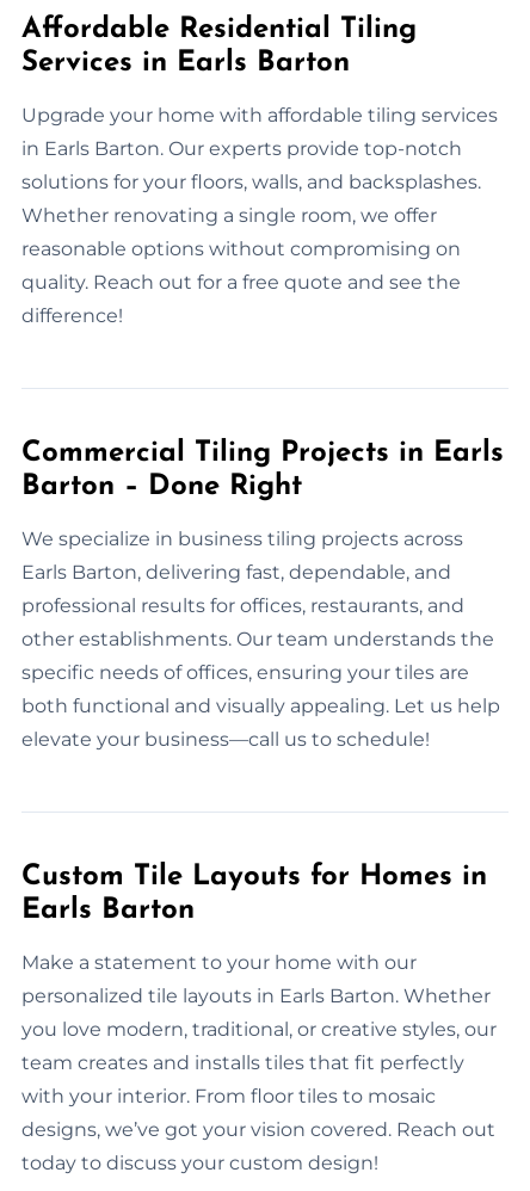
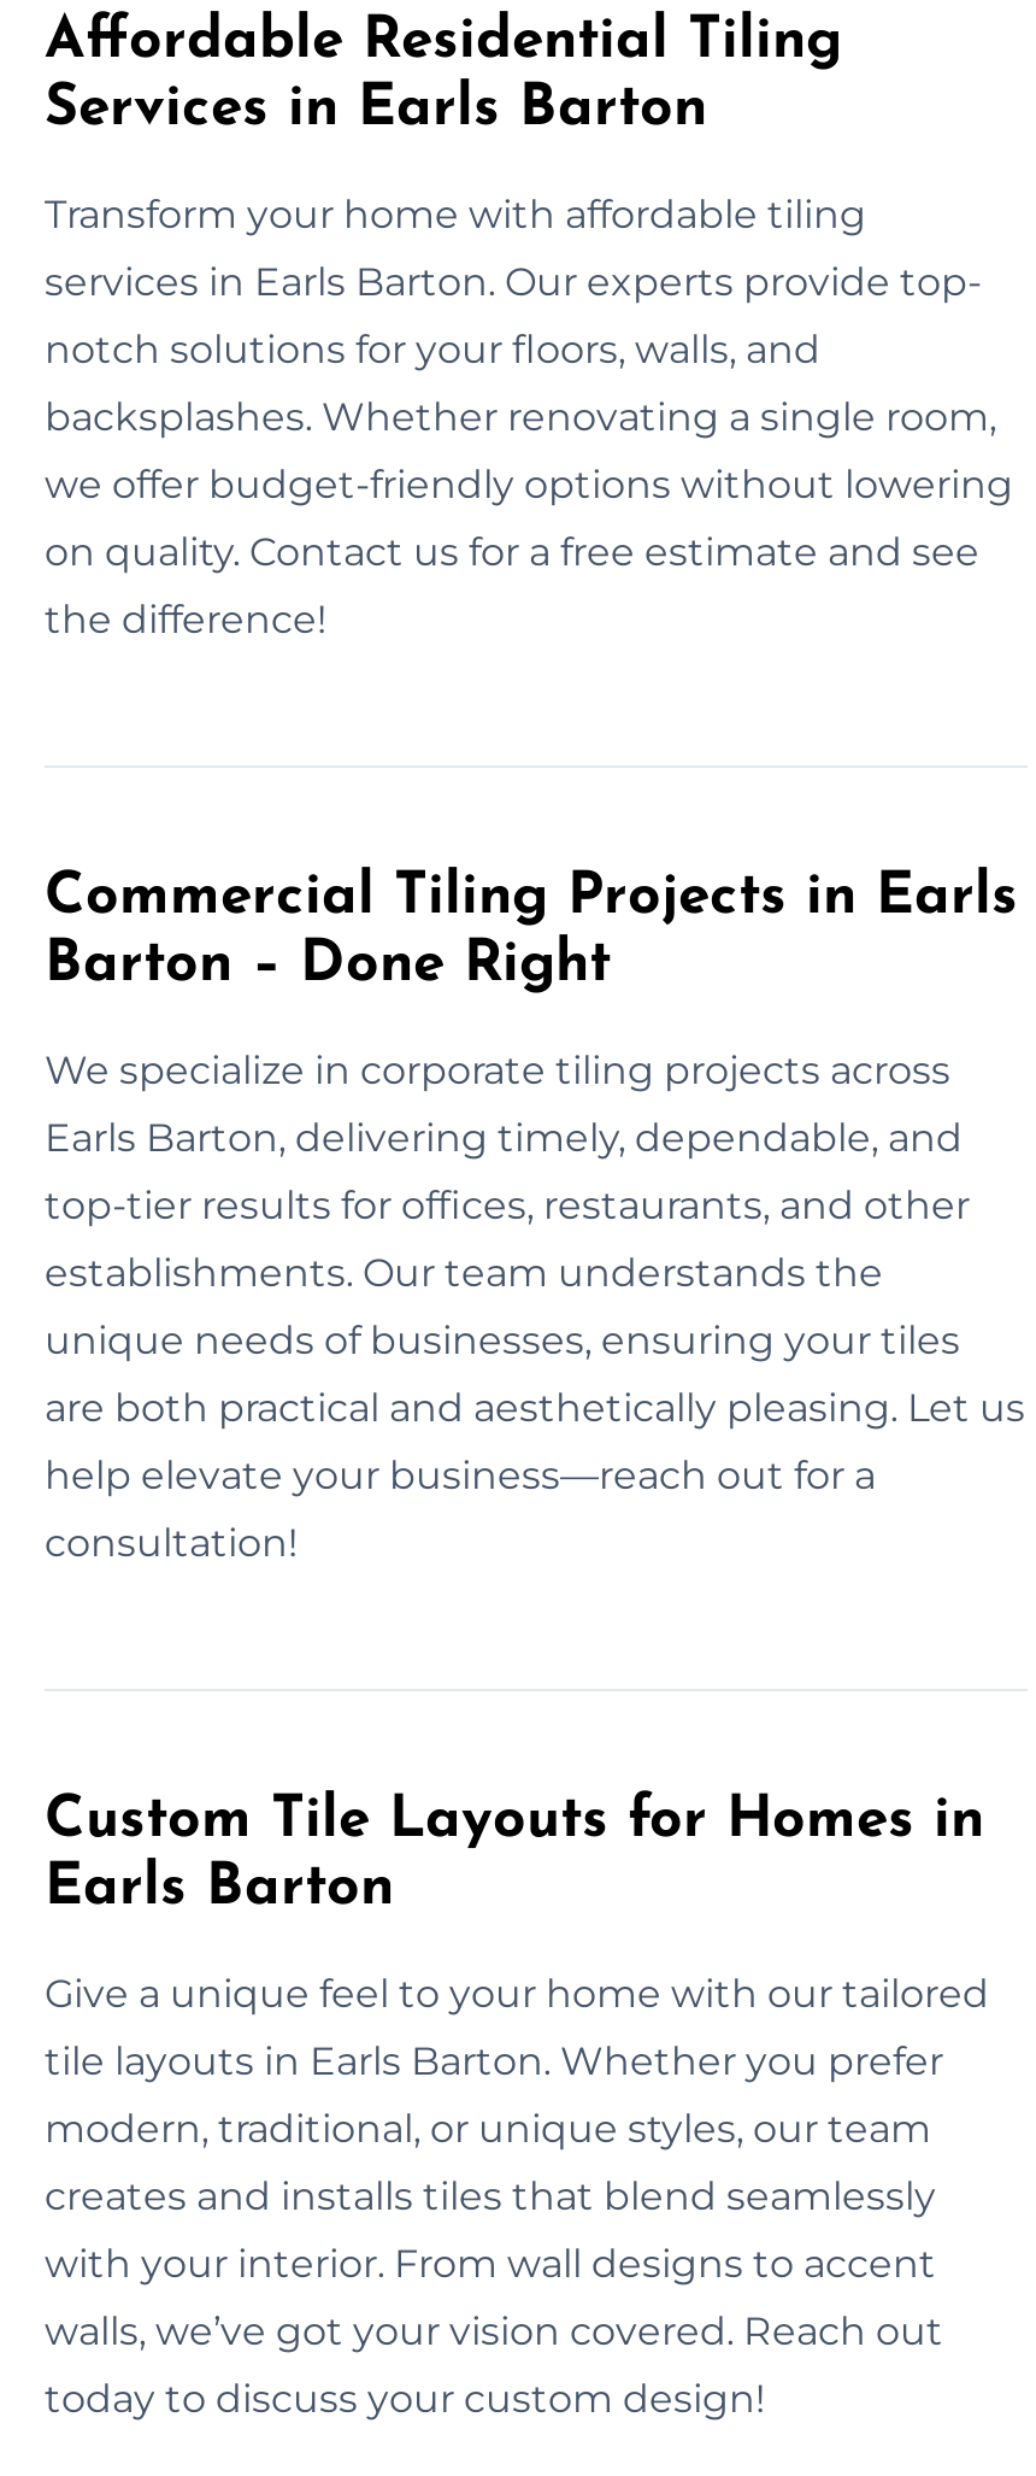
- Upgrade your home with affordable tiling services
+ Transform your home with affordable tiling

- in Earls Barton. Our experts provide top-notch
+ services in Earls Barton. Our experts provide top-

- solutions for your floors, walls, and backsplashes.
+ notch solutions for your floors, walls, and

- Whether renovating a single room, we offer
+ backsplashes. Whether renovating a single room,

- reasonable options without compromising on
+ we offer budget-friendly options without lowering

- quality. Reach out for a free quote and see the
+ on quality. Contact us for a free estimate and see

- difference!
+ the difference!

- We specialize in business tiling projects across
- Earls Barton, delivering fast, dependable, and
- professional results for offices, restaurants, and
- other establishments. Our team understands the
- specific needs of offices, ensuring your tiles are
- both functional and visually appealing. Let us help
- elevate your business—call us to schedule!
+ We specialize in corporate tiling projects across
+ Earls Barton, delivering timely, dependable, and
+ top-tier results for offices, restaurants, and other
+ establishments. Our team understands the
+ unique needs of businesses, ensuring your tiles
+ are both practical and aesthetically pleasing. Let us
+ help elevate your business—reach out for a
+ consultation!

- Make a statement to your home with our
+ Give a unique feel to your home with our tailored

- personalized tile layouts in Earls Barton. Whether
+ tile layouts in Earls Barton. Whether you prefer

- you love modern, traditional, or creative styles, our
+ modern, traditional, or unique styles, our team

- team creates and installs tiles that fit perfectly
+ creates and installs tiles that blend seamlessly

- with your interior. From floor tiles to mosaic
+ with your interior. From wall designs to accent

- designs, we’ve got your vision covered. Reach out
+ walls, we’ve got your vision covered. Reach out
